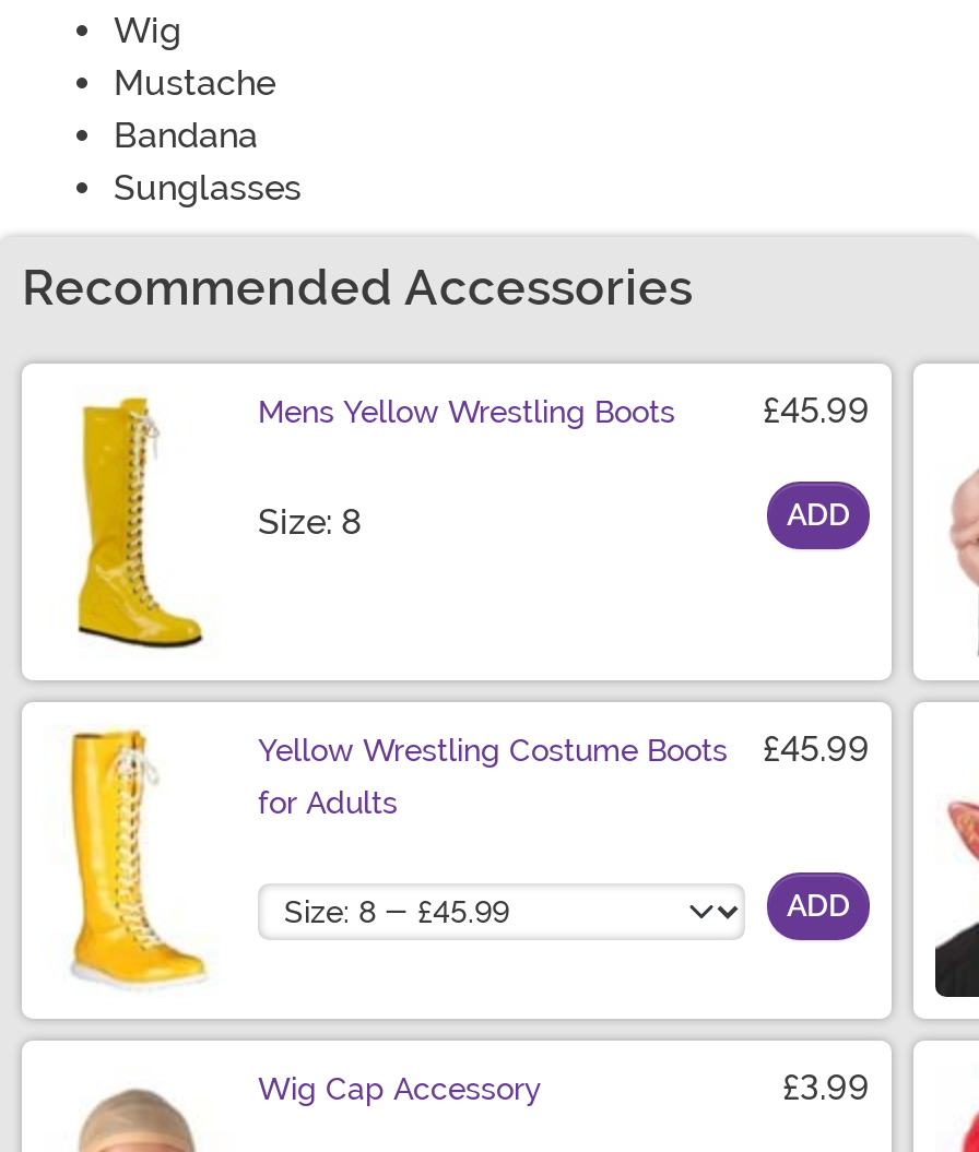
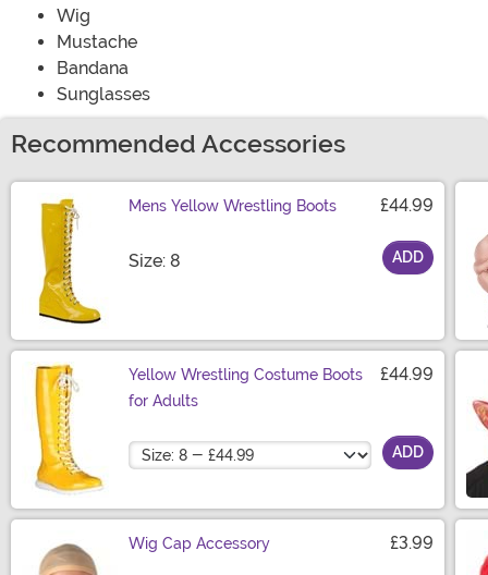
- £45.99
+ £44.99

- Yellow Wrestling Costume Boots £45.99
+ Yellow Wrestling Costume Boots £44.99
